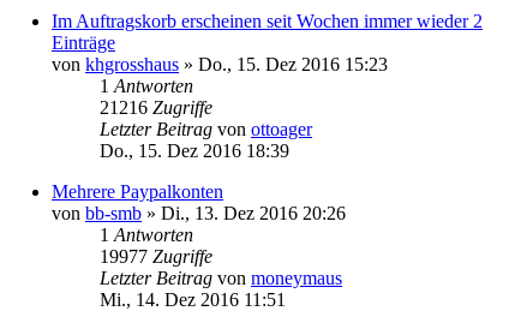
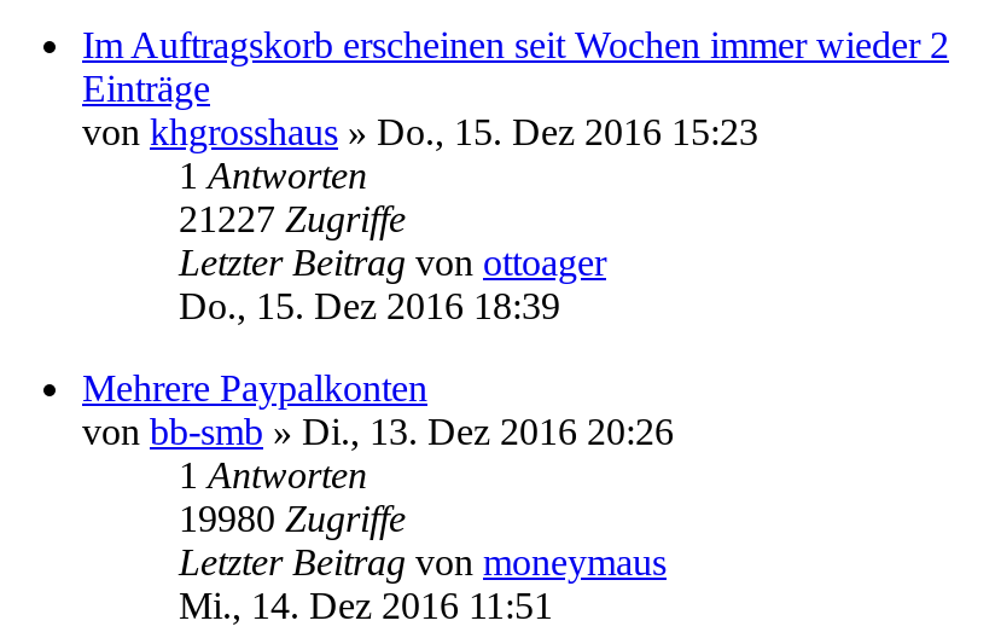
- 21216 Zugriffe
+ 21227 Zugriffe

- 19977 Zugriffe
+ 19980 Zugriffe
